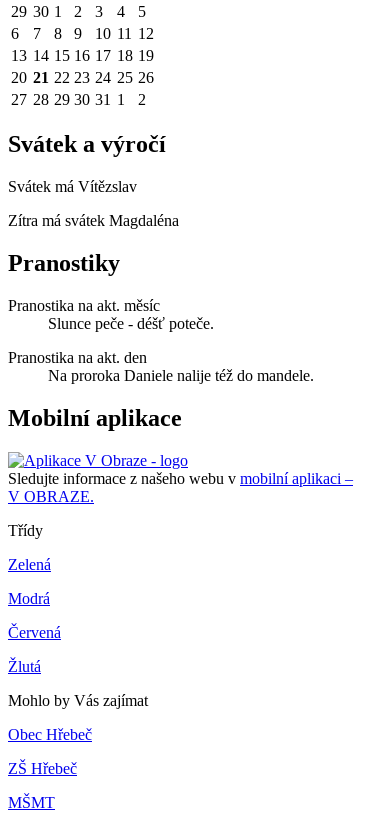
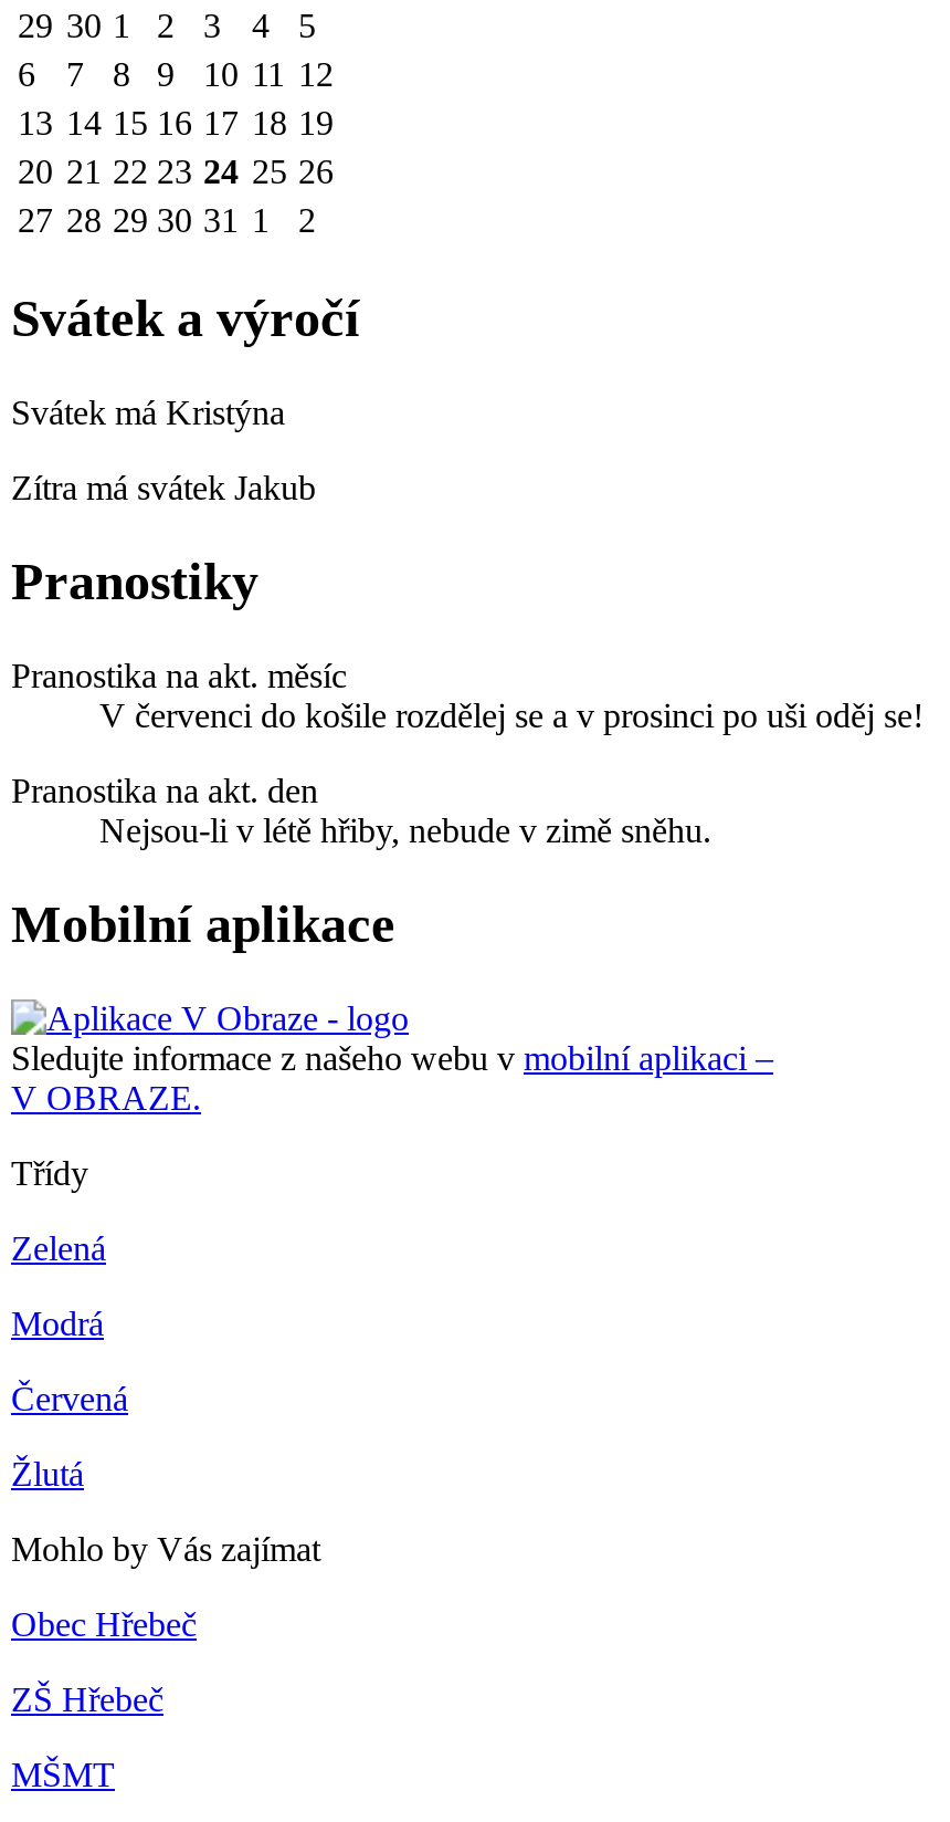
- Svátek má Vítězslav
+ Svátek má Kristýna

- Zítra má svátek Magdaléna
+ Zítra má svátek Jakub

- Slunce peče - déšť poteče.
+ V červenci do košile rozdělej se a v prosinci po uši oděj se!

- Na proroka Daniele nalije též do mandele.
+ Nejsou-li v létě hřiby, nebude v zimě sněhu.
